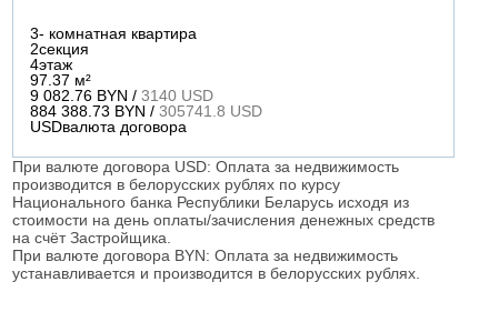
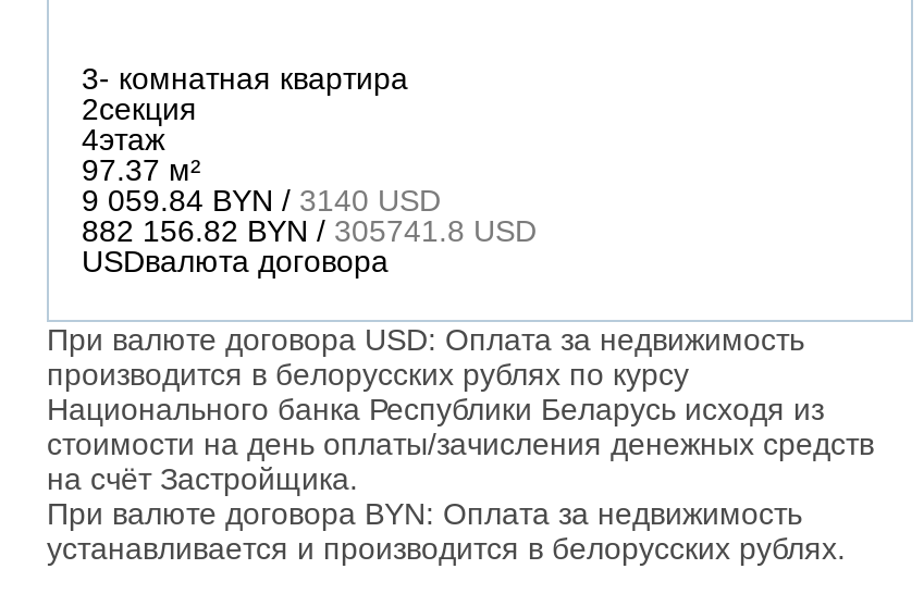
- 9 082.76 BYN / 3140 USD
+ 9 059.84 BYN / 3140 USD

- 884 388.73 BYN /305741.8 USD
+ 882 156.82 BYN /305741.8 USD
